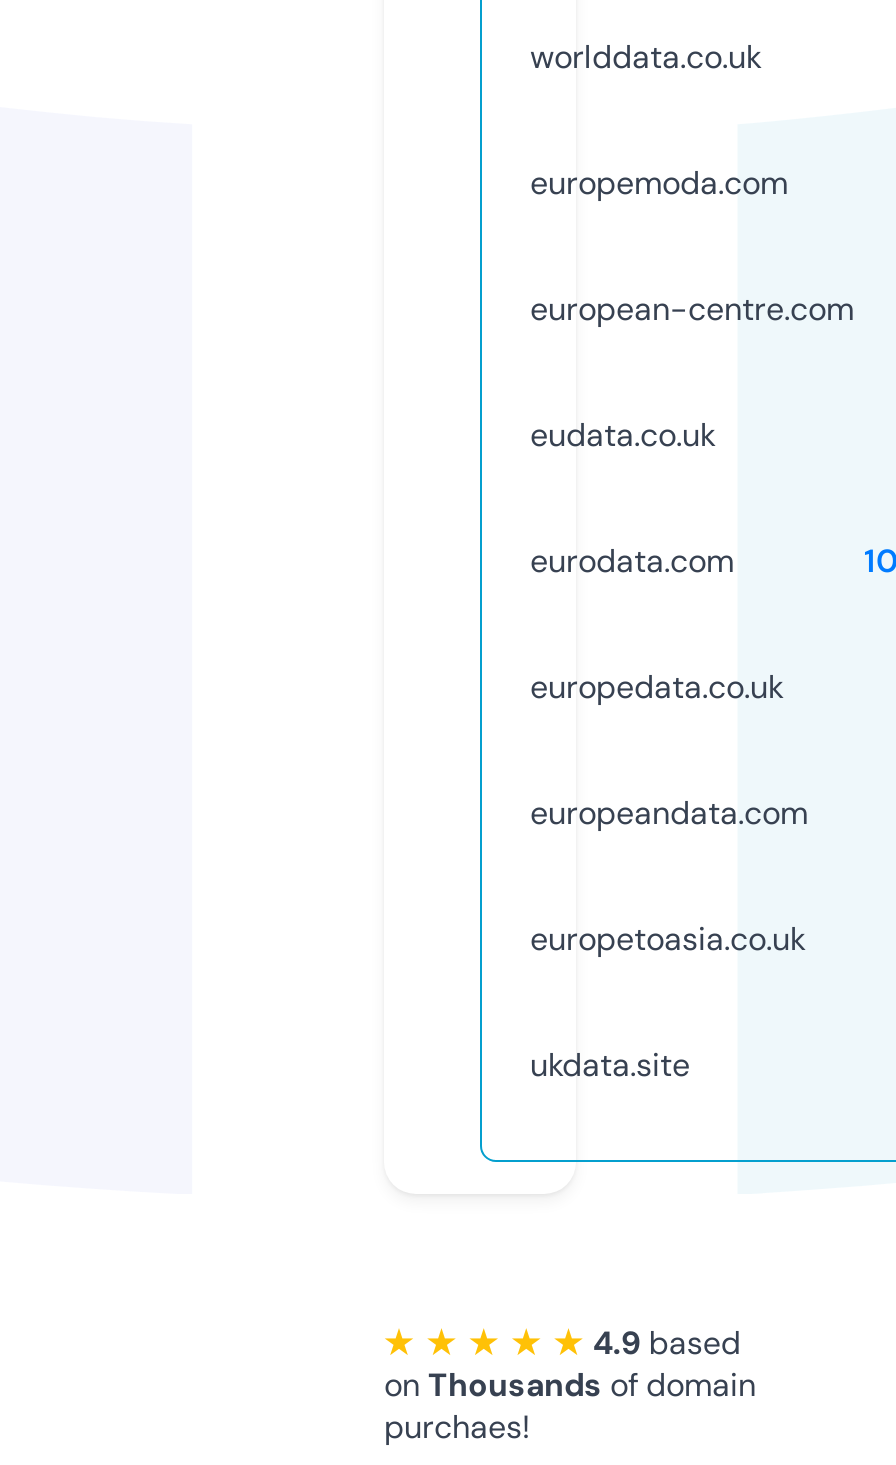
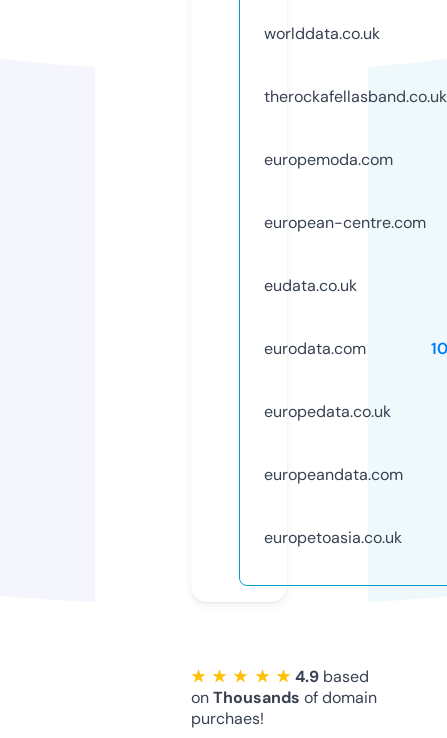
+ therockafellasband.co.uk

moved down: europemoda.com | european-centre.com | eudata.co.uk | eurodata.com | europedata.co.uk | europeandata.com | europetoasia.co.uk

- ukdata.site
